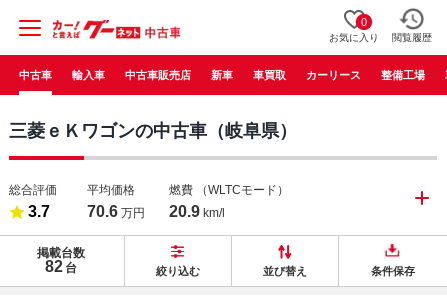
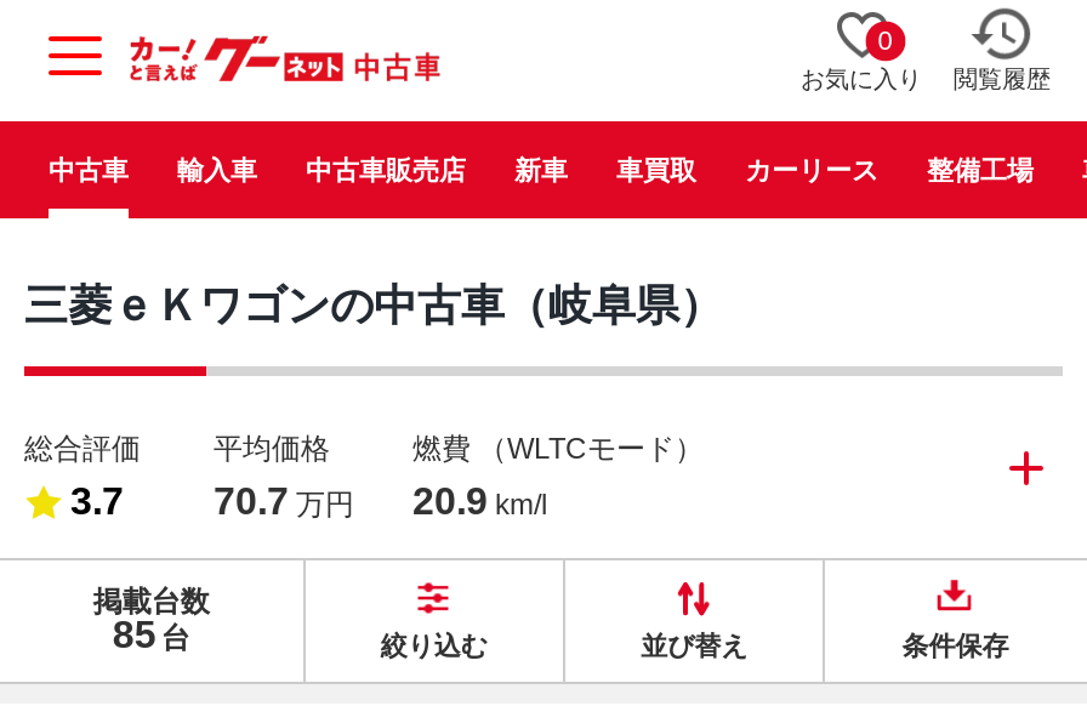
- 70.6万円 20.9 km/l
+ 70.7万円 20.9 km/l

- 82 台
+ 85 台
